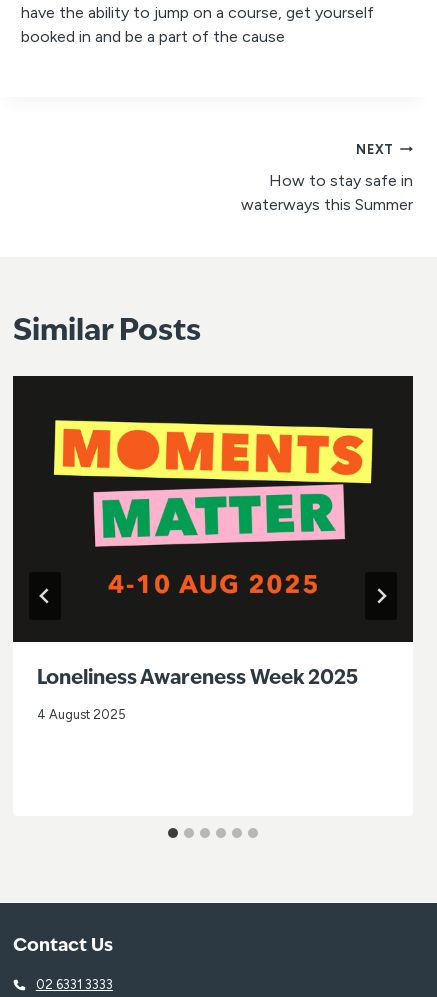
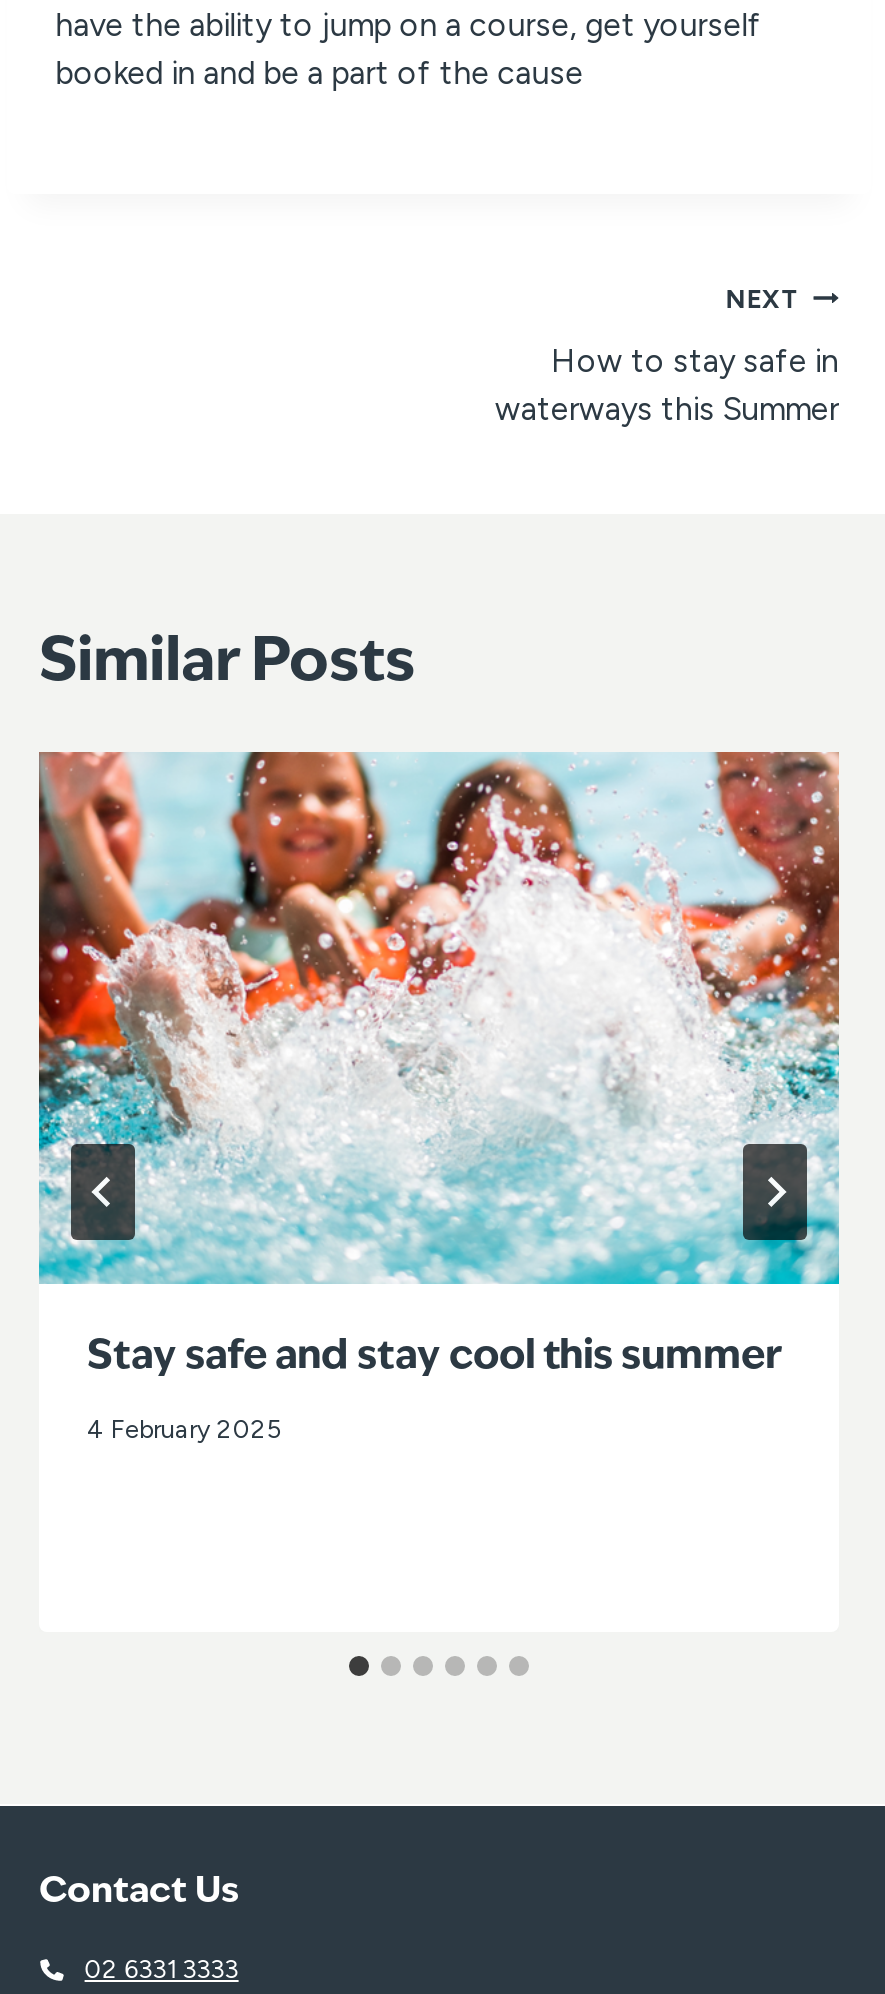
- [image]
- Loneliness Awareness Week 2025
+ [image]
+ Stay safe and stay cool this summer

- 4 August 2025
+ 4 February 2025
